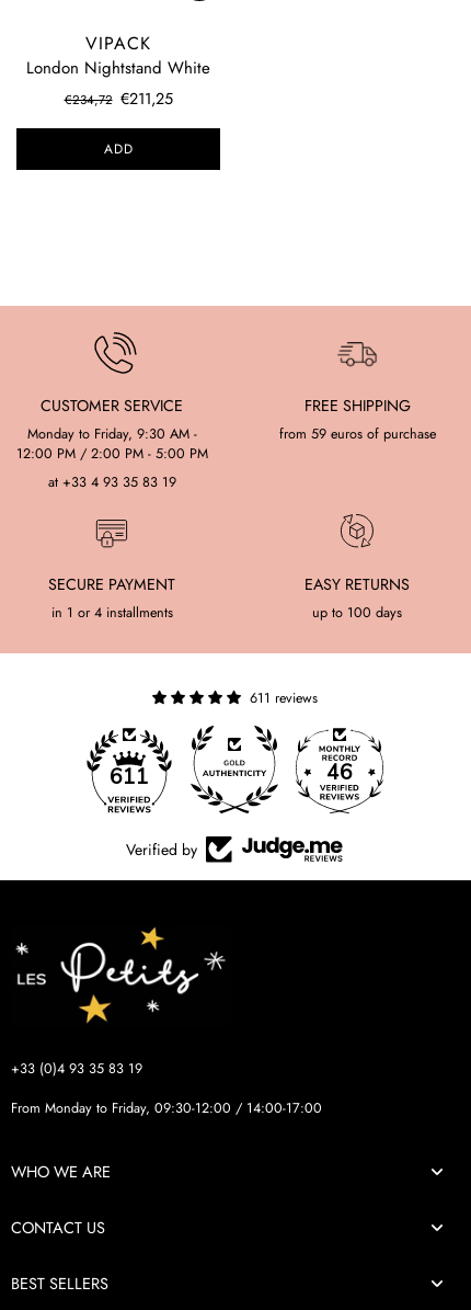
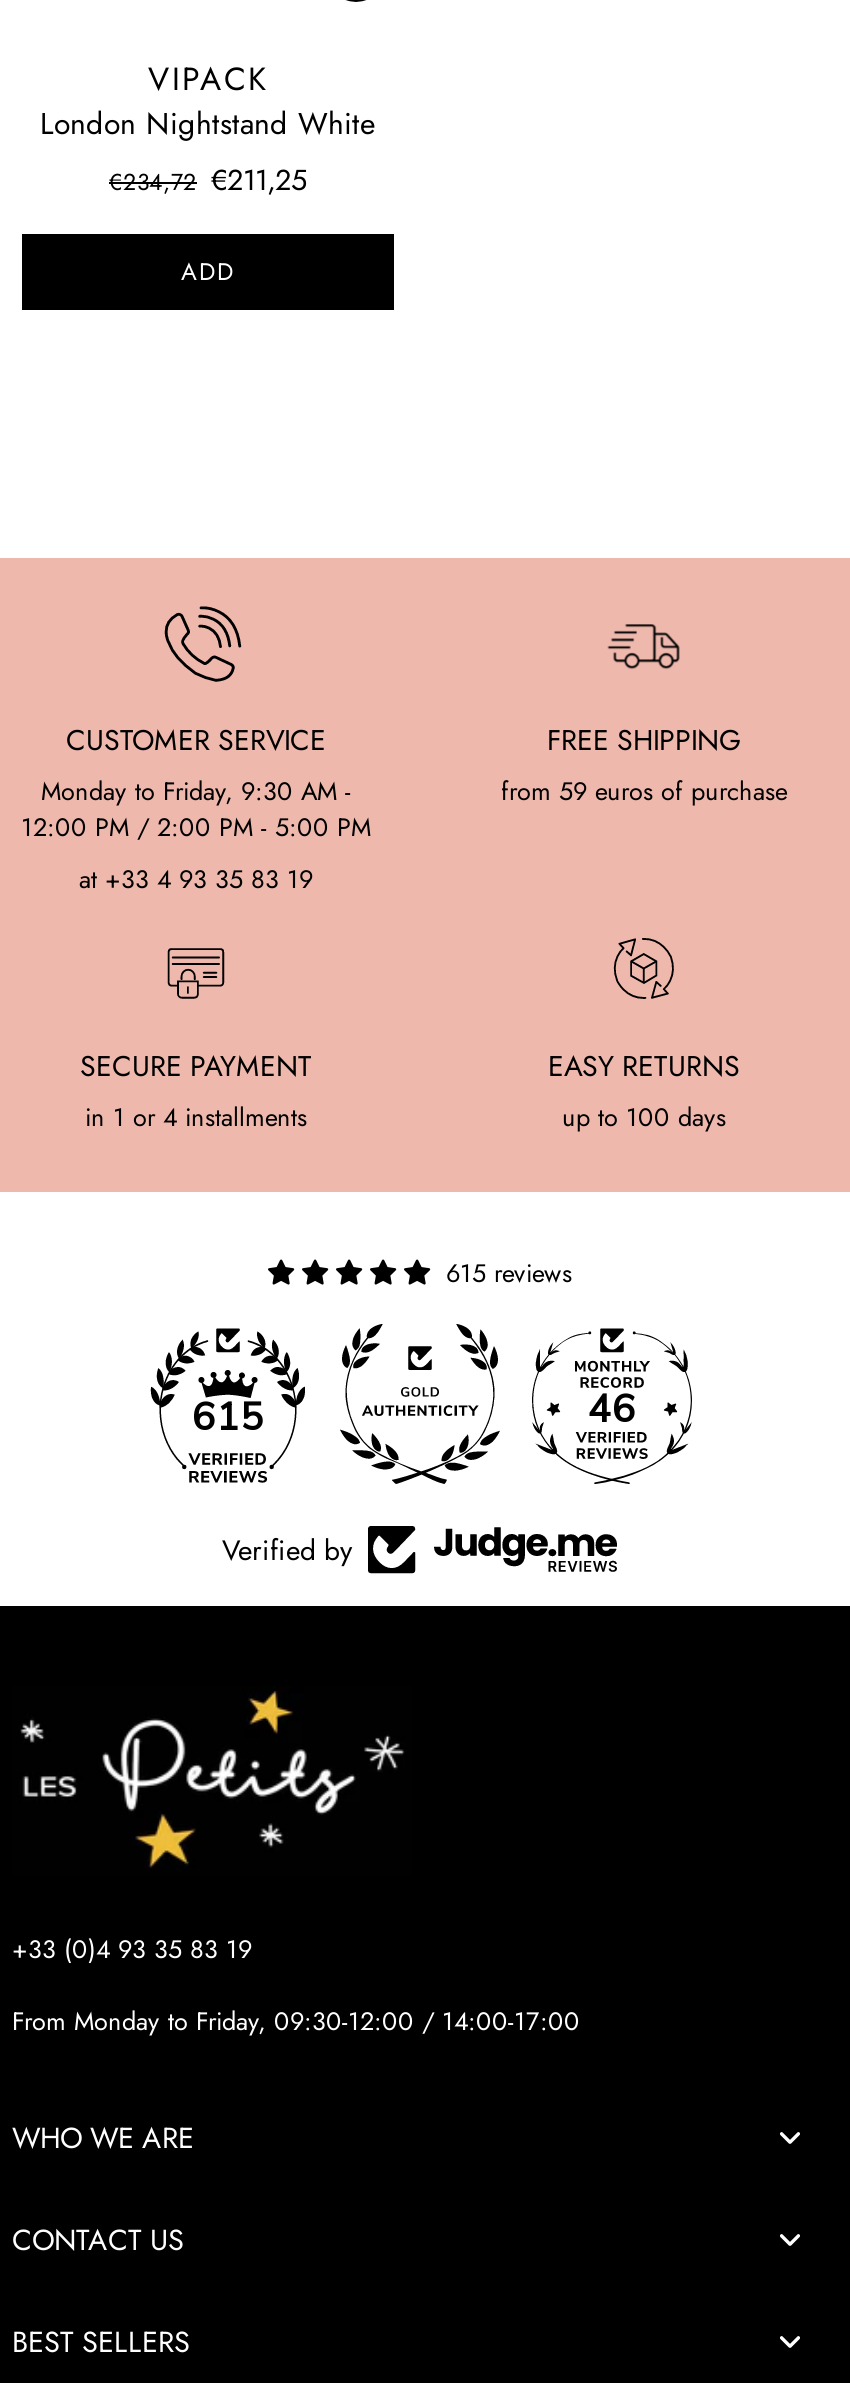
- 611 reviews
+ 615 reviews

- 611
+ 615
